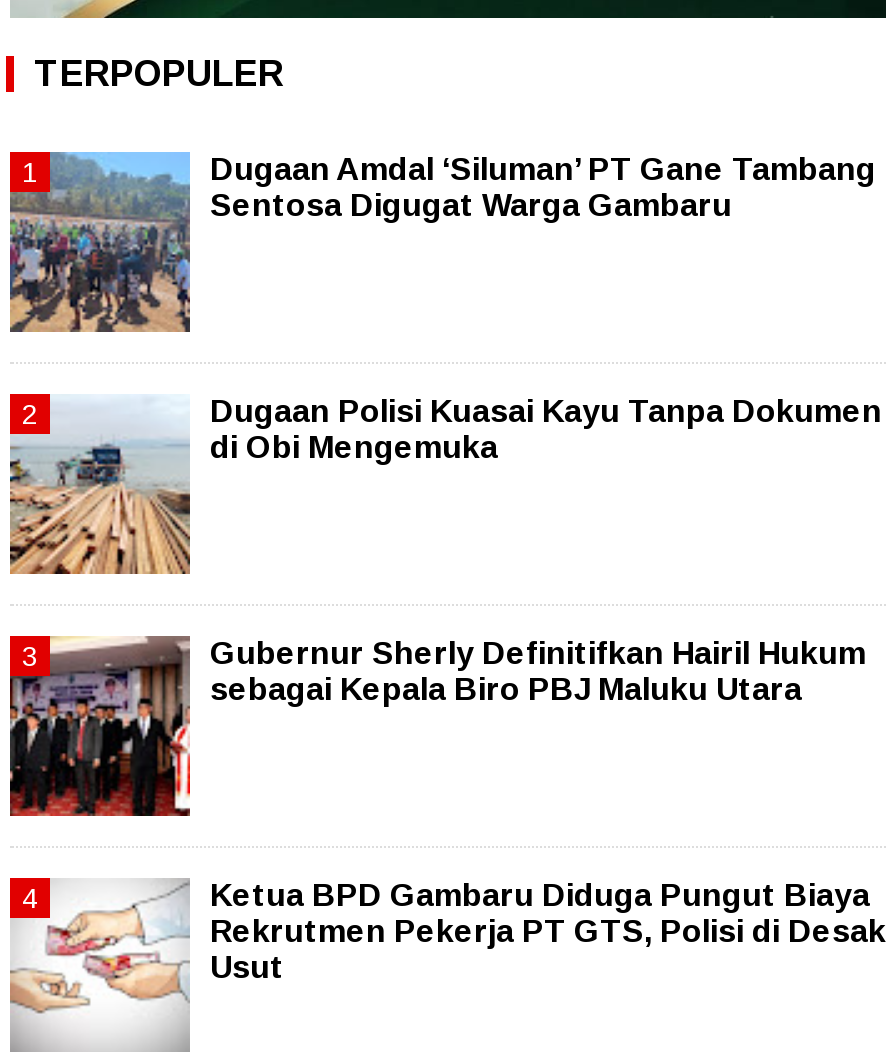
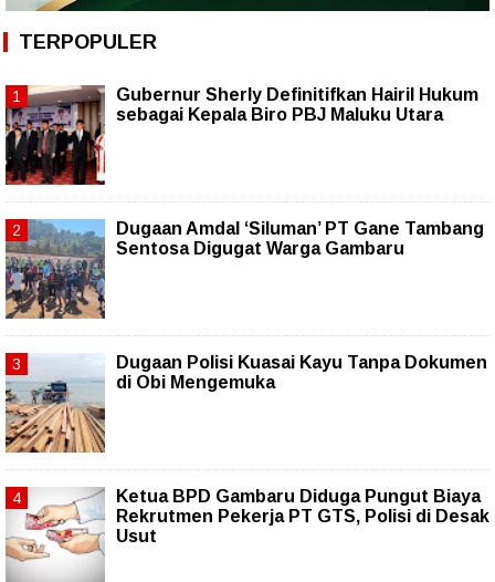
moved down: [image] | Dugaan Amdal ‘Siluman’ PT Gane Tambang | Sentosa Digugat Warga Gambaru | Dugaan Polisi Kuasai Kayu Tanpa Dokumen | di Obi Mengemuka

moved down: [image]

moved up: [image] | Gubernur Sherly Definitifkan Hairil Hukum | sebagai Kepala Biro PBJ Maluku Utara
